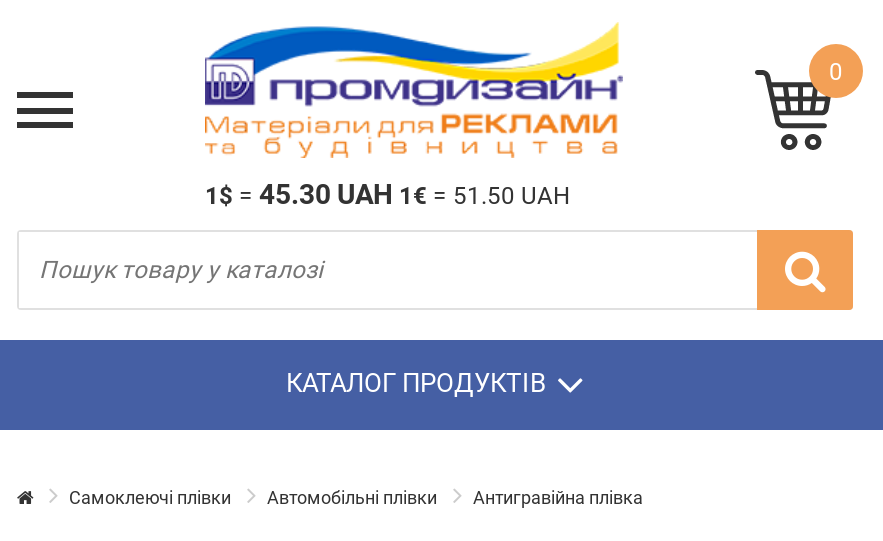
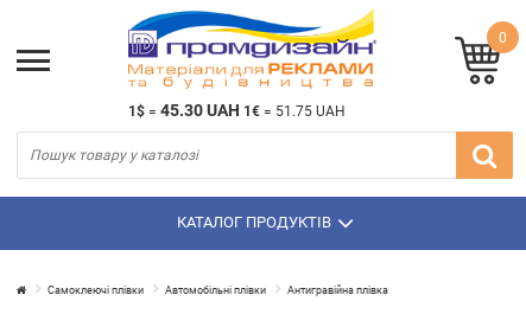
- 1$= 45.30 UAH 1€= 51.50 UAH
+ 1$= 45.30 UAH 1€= 51.75 UAH
